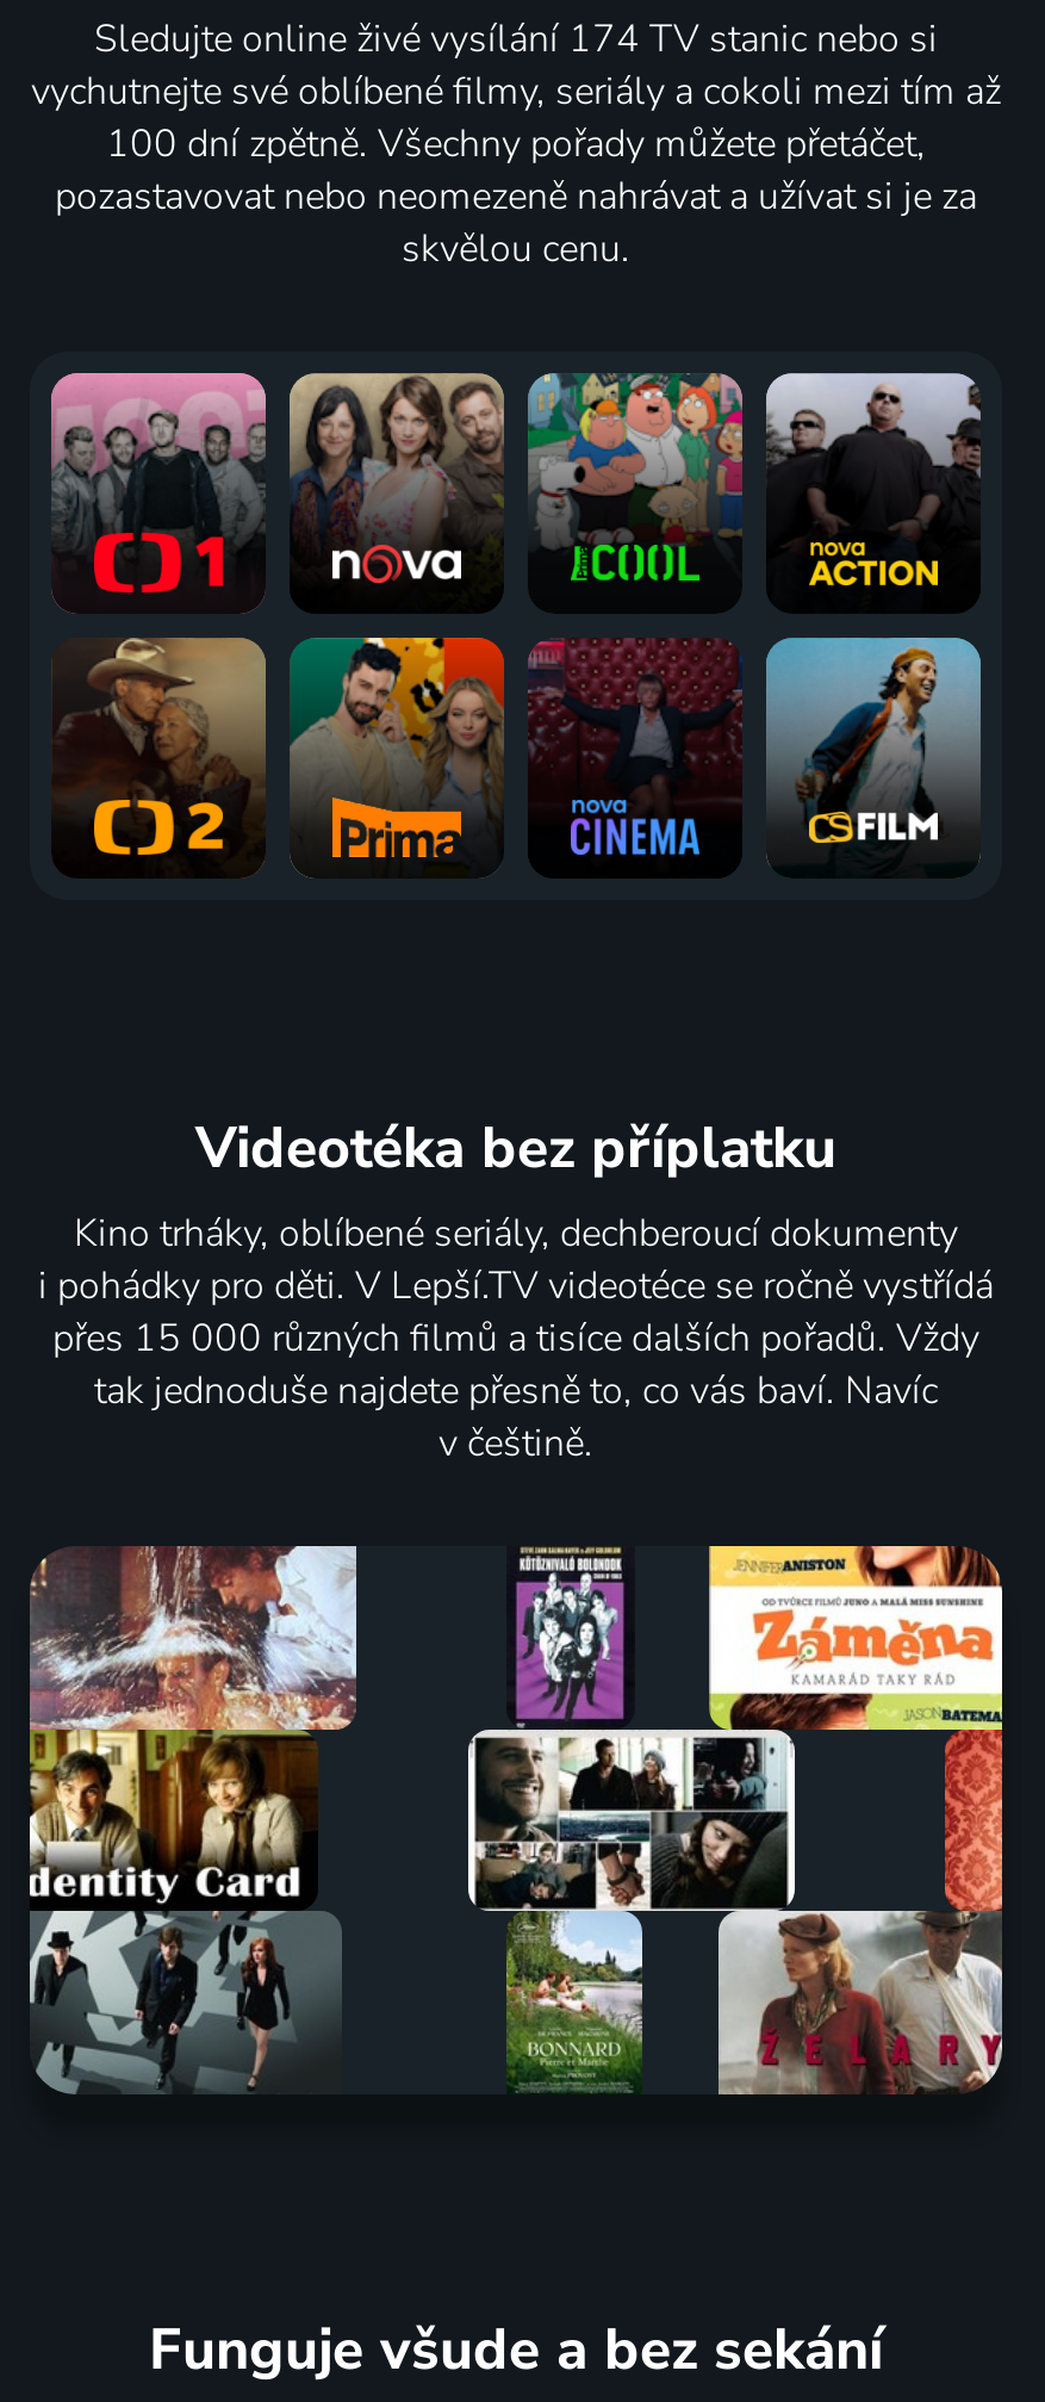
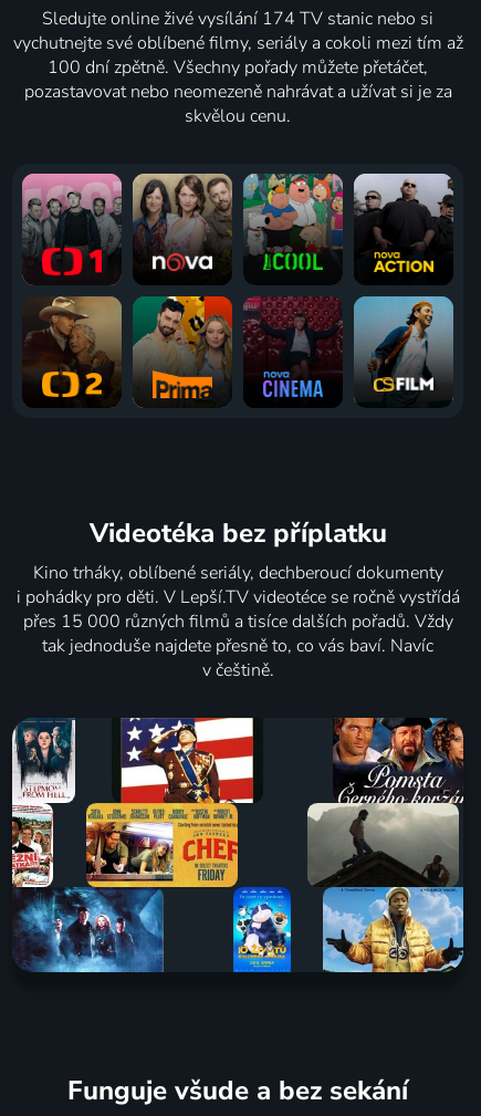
- [image]
+ [image]
